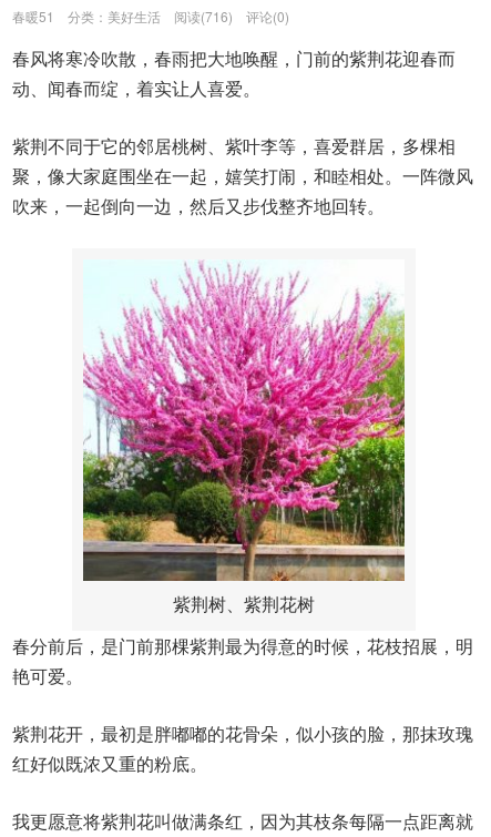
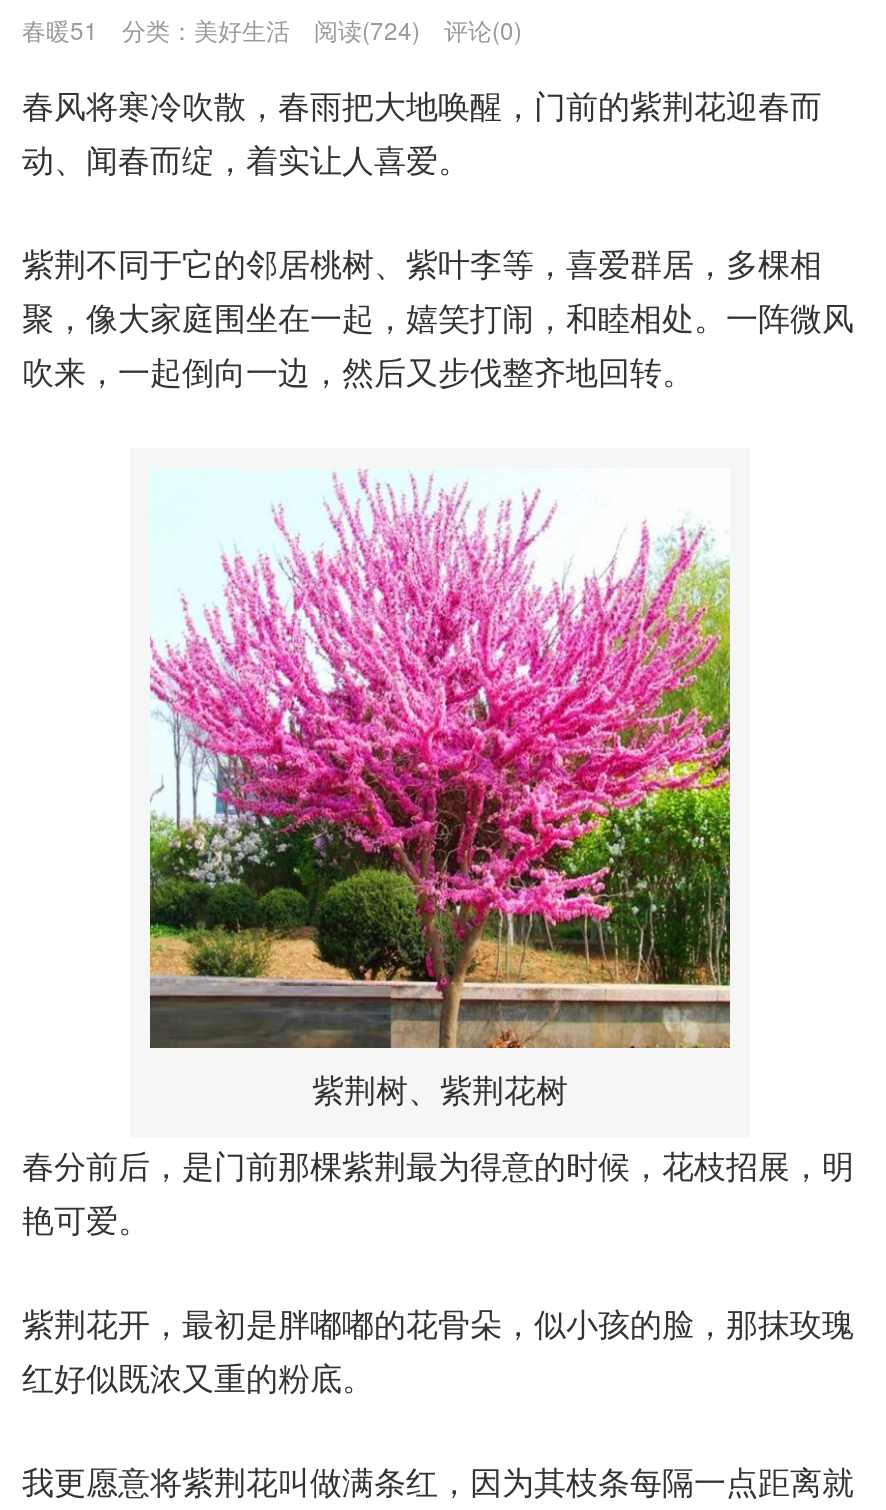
- 春暖51 分类：美好生活 阅读(716) 评论(0)
+ 春暖51 分类：美好生活 阅读(724) 评论(0)
